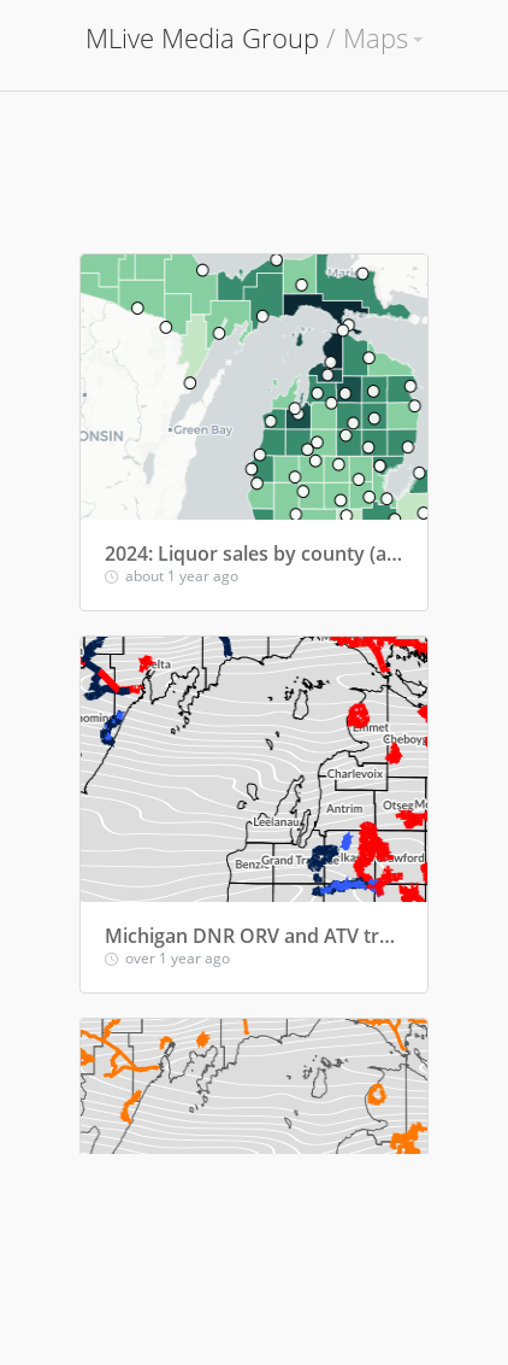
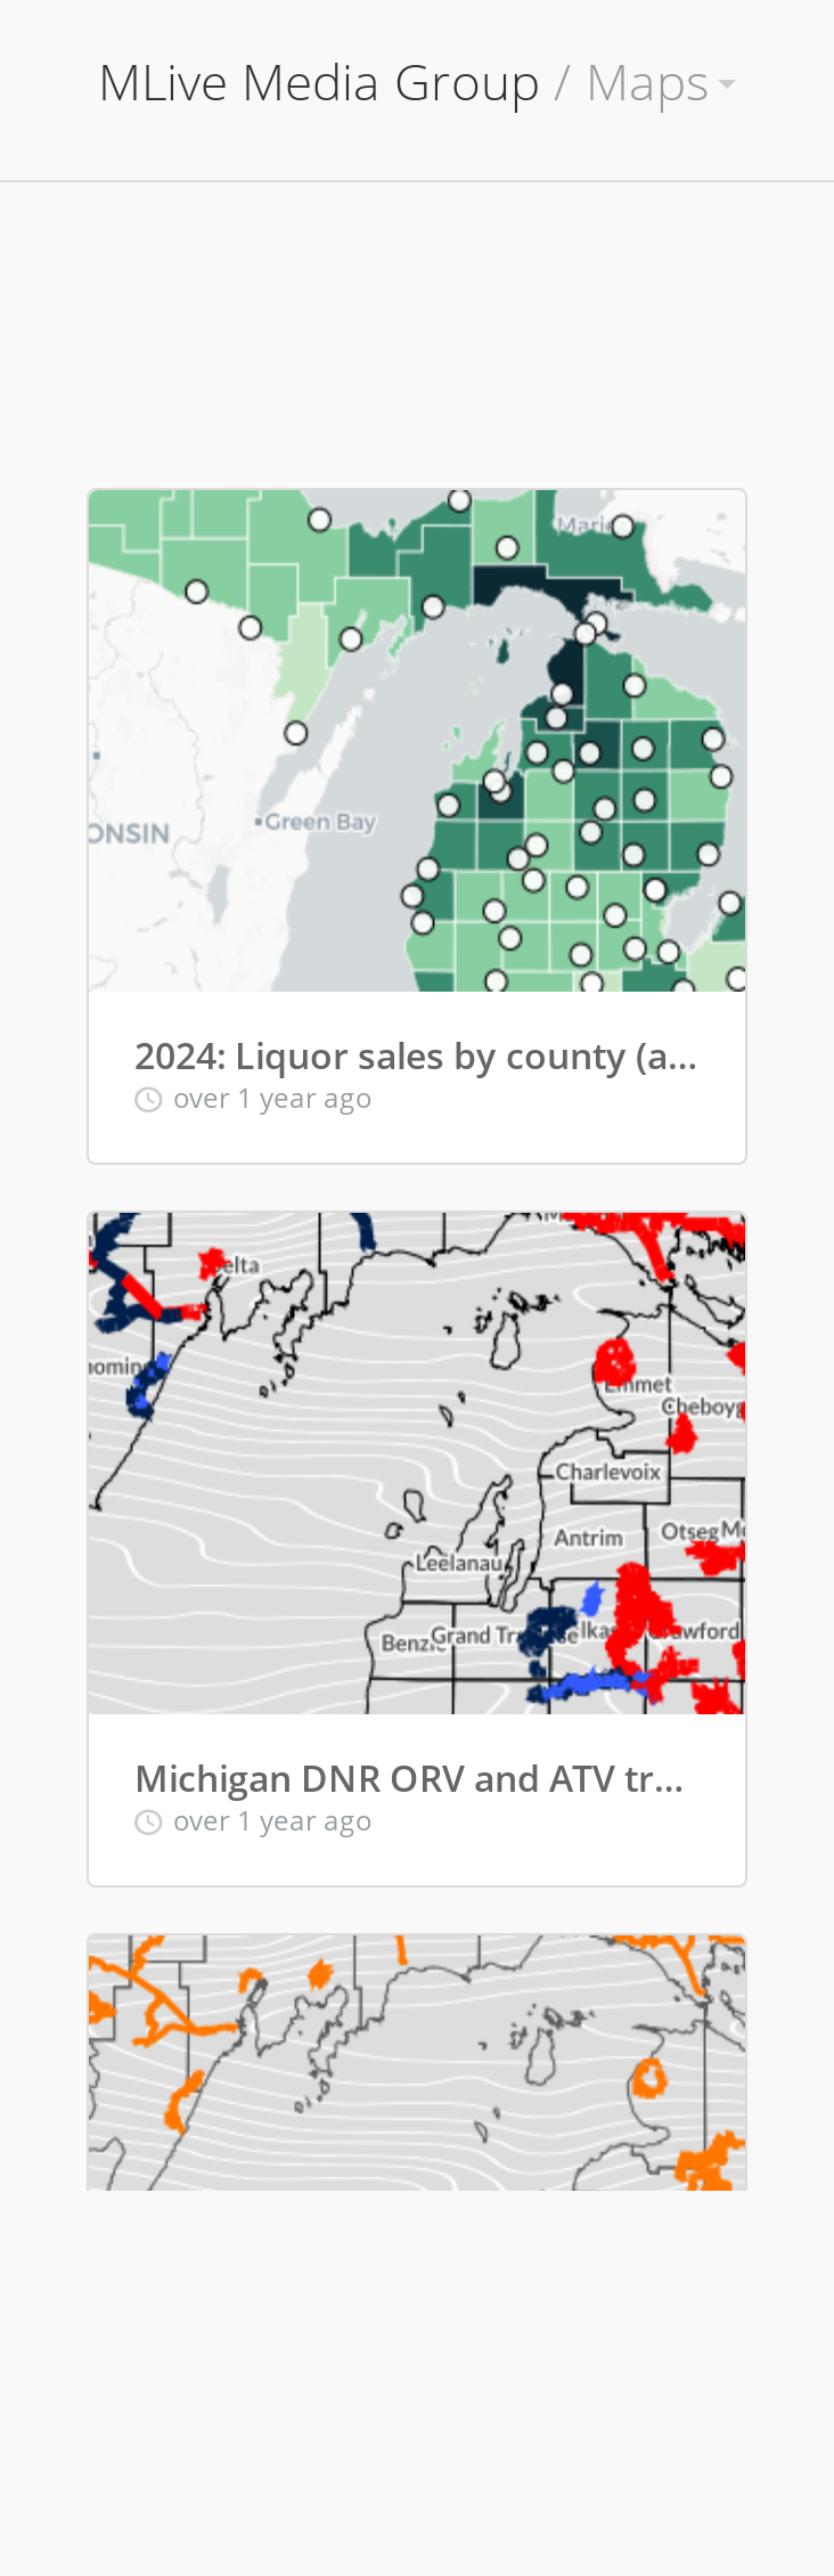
- about 1 year ago
+ over 1 year ago
